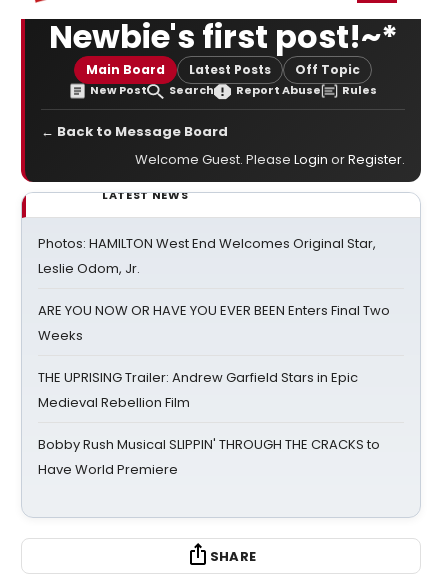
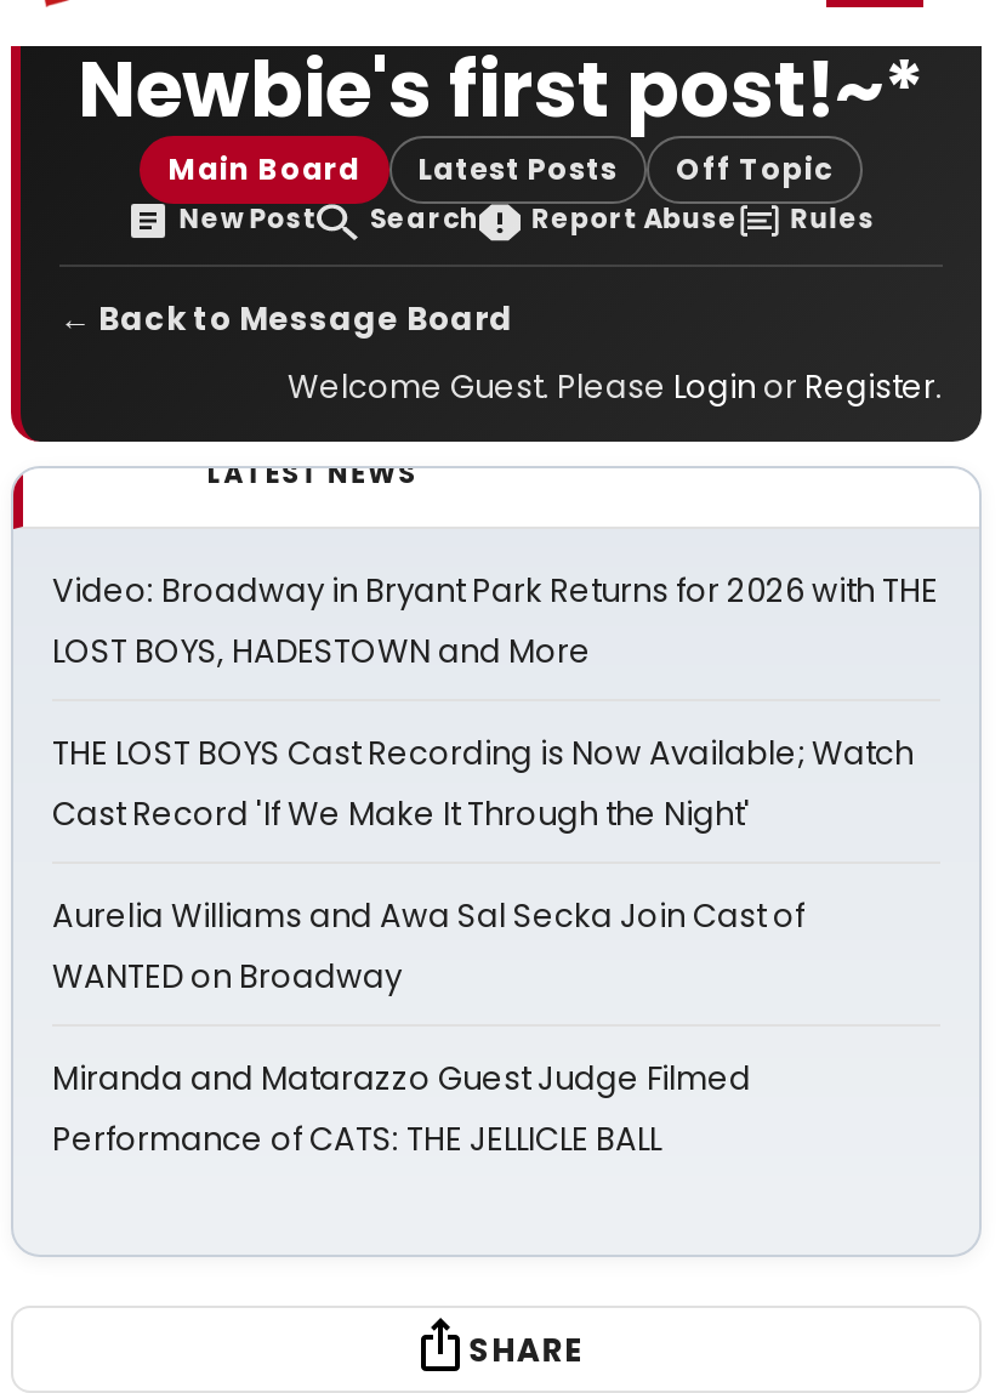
- Photos: HAMILTON West End Welcomes Original Star,
- Leslie Odom, Jr.
+ Video: Broadway in Bryant Park Returns for 2026 with THE
+ LOST BOYS, HADESTOWN and More

- ARE YOU NOW OR HAVE YOU EVER BEEN Enters Final Two
- Weeks
+ THE LOST BOYS Cast Recording is Now Available; Watch
+ Cast Record 'If We Make It Through the Night'

- THE UPRISING Trailer: Andrew Garfield Stars in Epic
- Medieval Rebellion Film
+ Aurelia Williams and Awa Sal Secka Join Cast of
+ WANTED on Broadway

- Bobby Rush Musical SLIPPIN' THROUGH THE CRACKS to
- Have World Premiere
+ Miranda and Matarazzo Guest Judge Filmed
+ Performance of CATS: THE JELLICLE BALL
